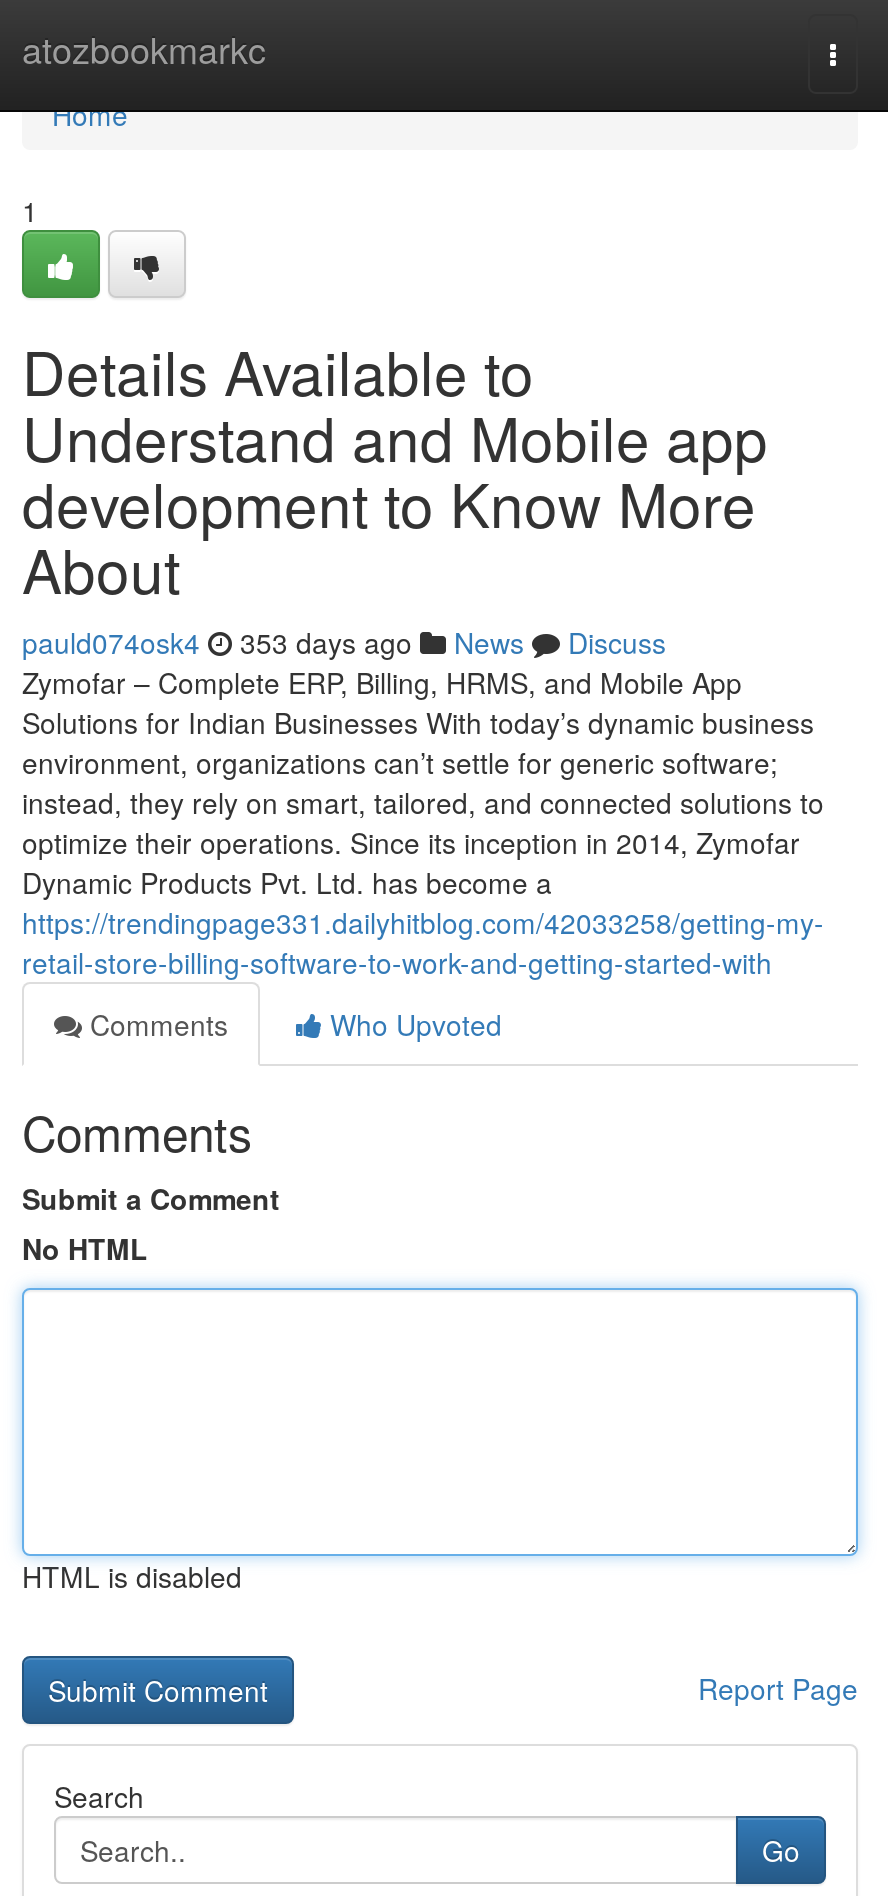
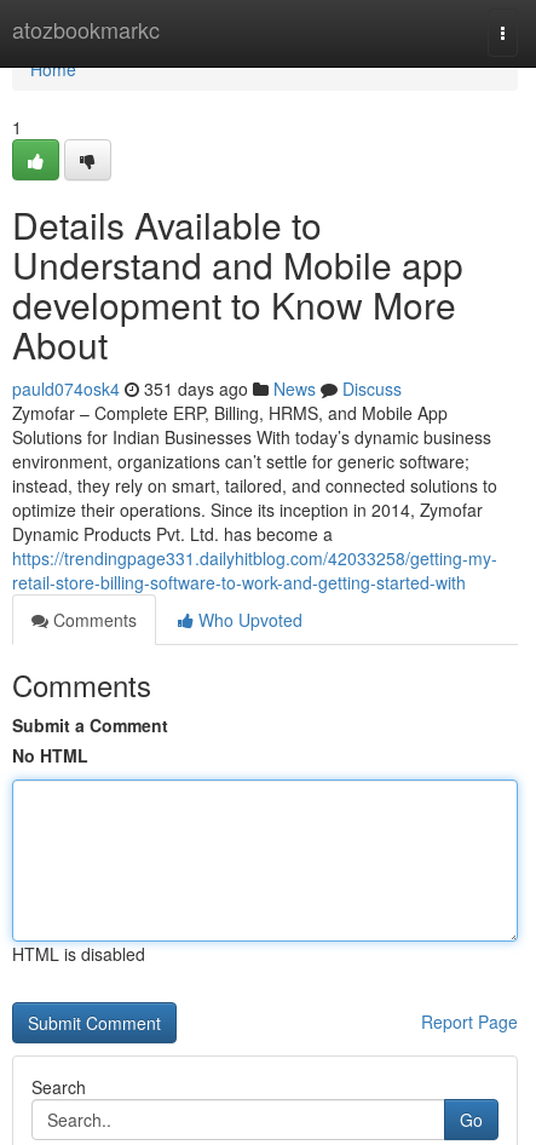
- pauld074osk4 353 days ago News Discuss
+ pauld074osk4 351 days ago News Discuss
